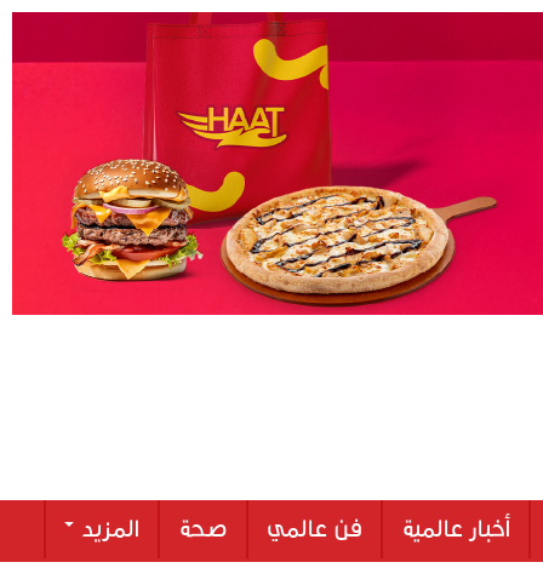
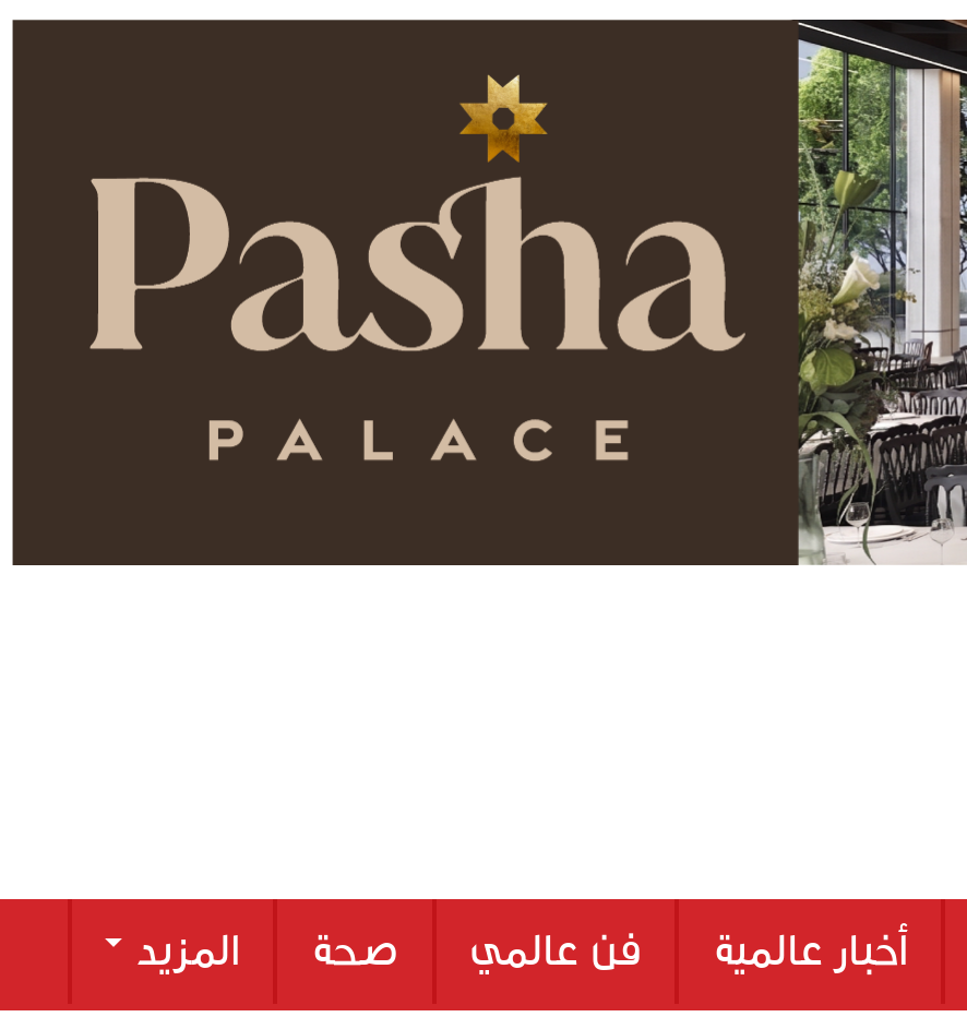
- [image]
+ [image]
